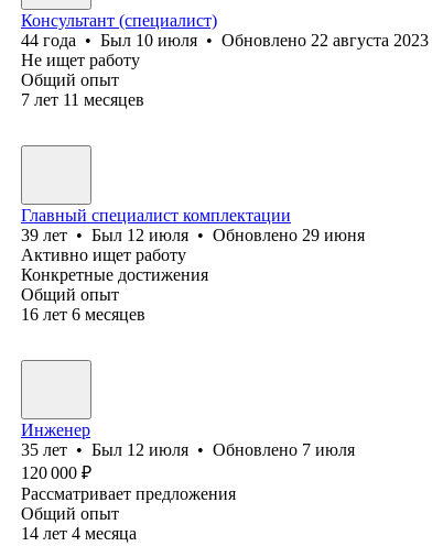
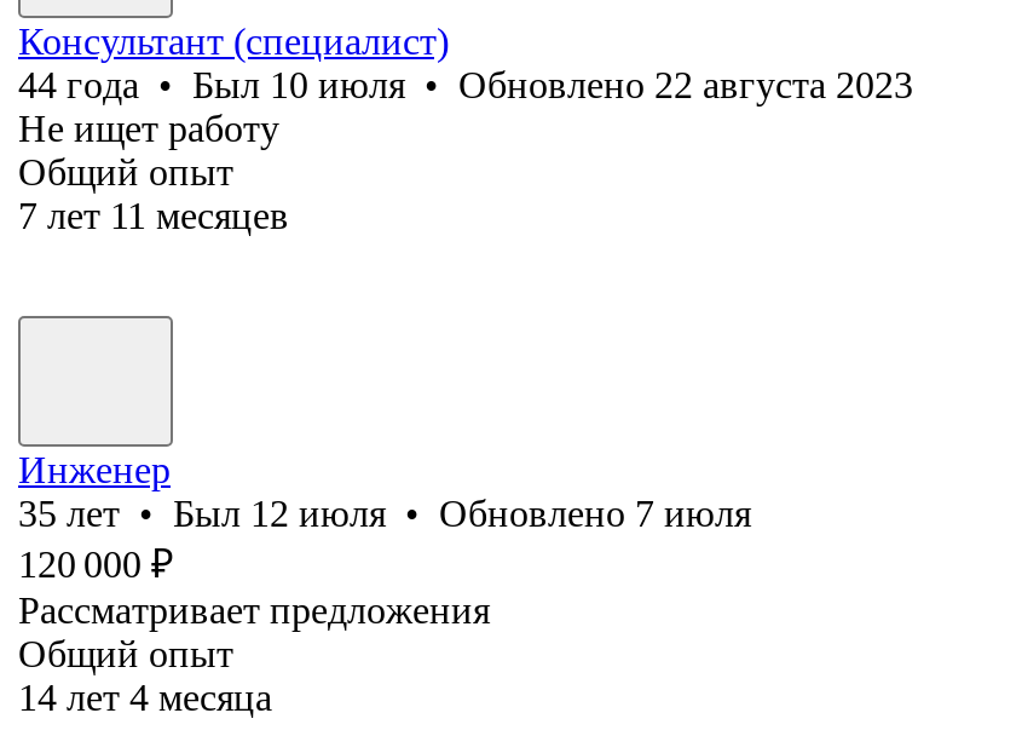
- Главный специалист комплектации
- 39 лет • Был 12 июля • Обновлено 29 июня
- Активно ищет работу
- Конкретные достижения
- Общий опыт
- 16 лет 6 месяцев
